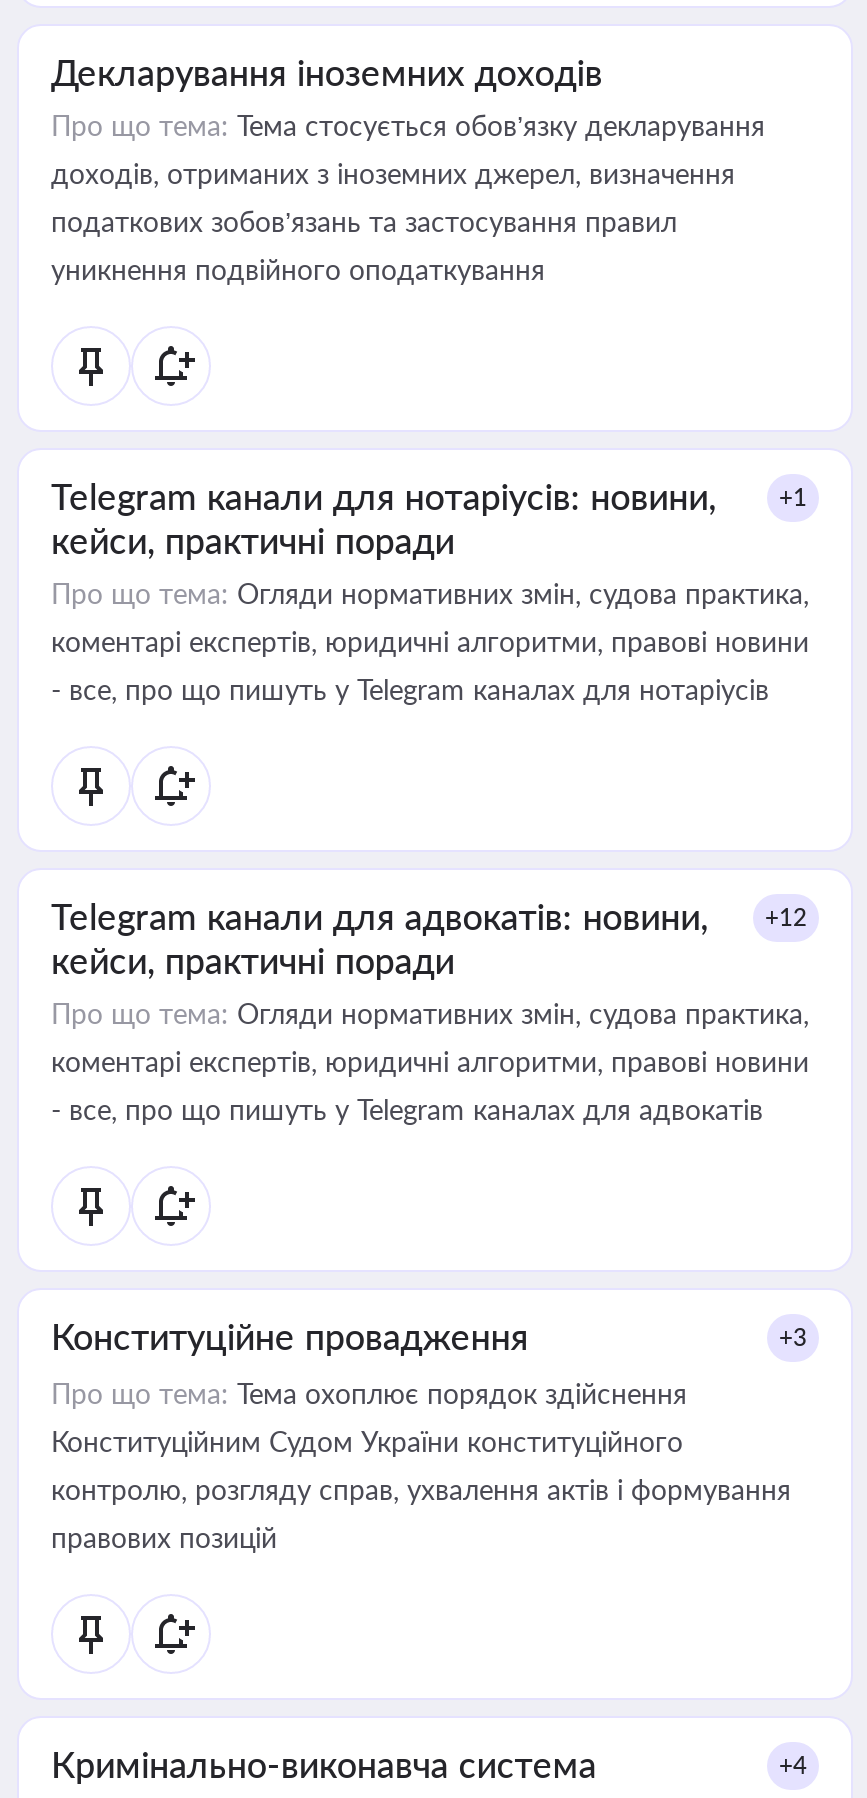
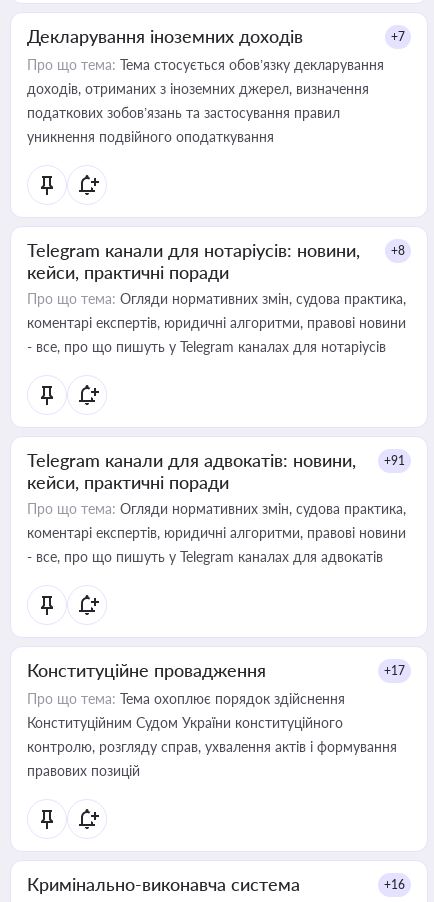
+ +7

- +1
+ +8

- Telegram канали для адвокатів: новини, +12
+ Telegram канали для адвокатів: новини, +91

- +3
+ +17

- +4
+ +16
